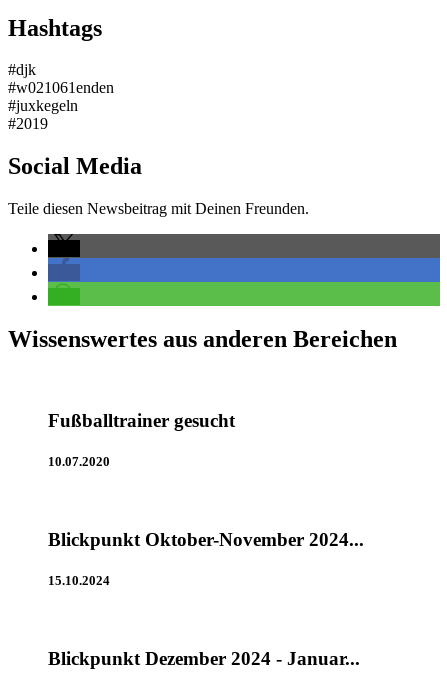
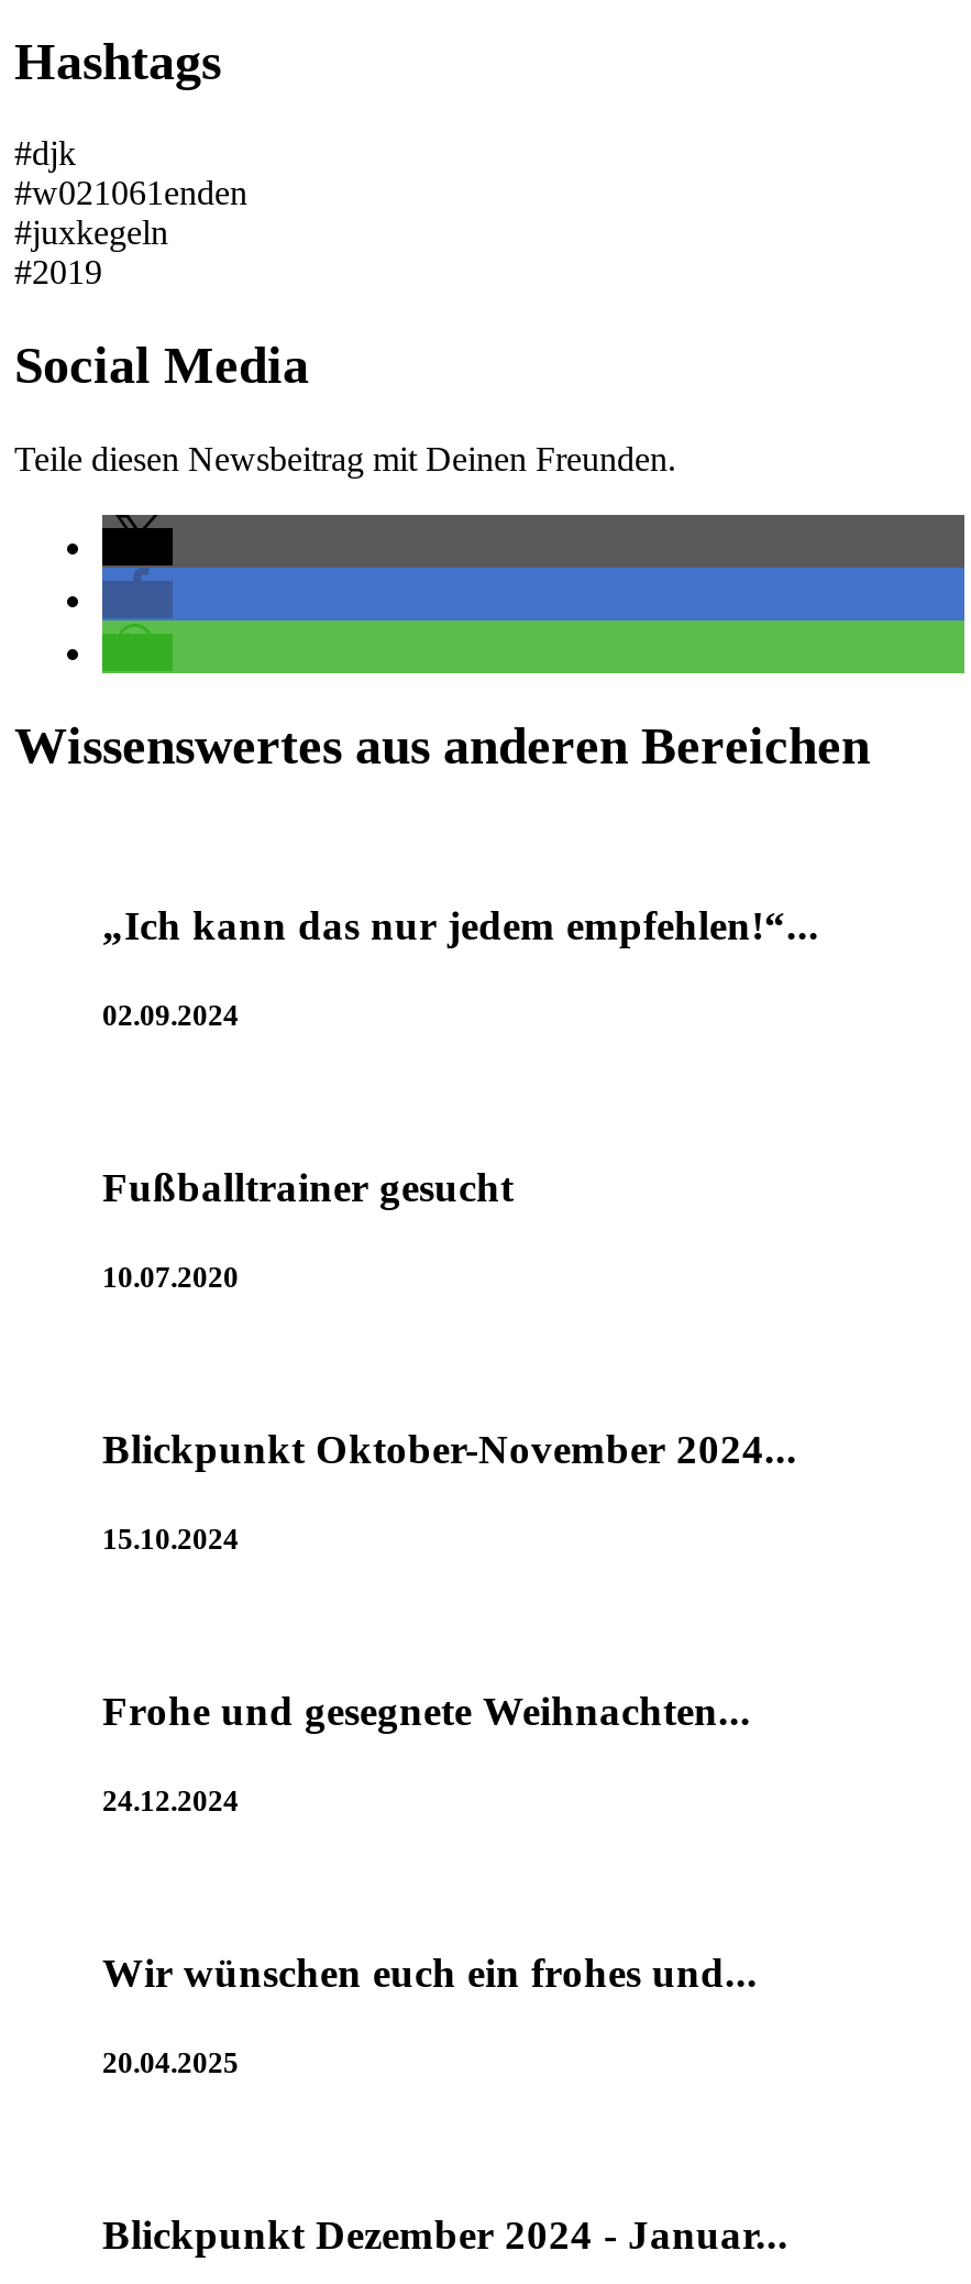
+ „Ich kann das nur jedem empfehlen!“...
+ 02.09.2024

+ Frohe und gesegnete Weihnachten...
+ 24.12.2024

+ Wir wünschen euch ein frohes und...
+ 20.04.2025
